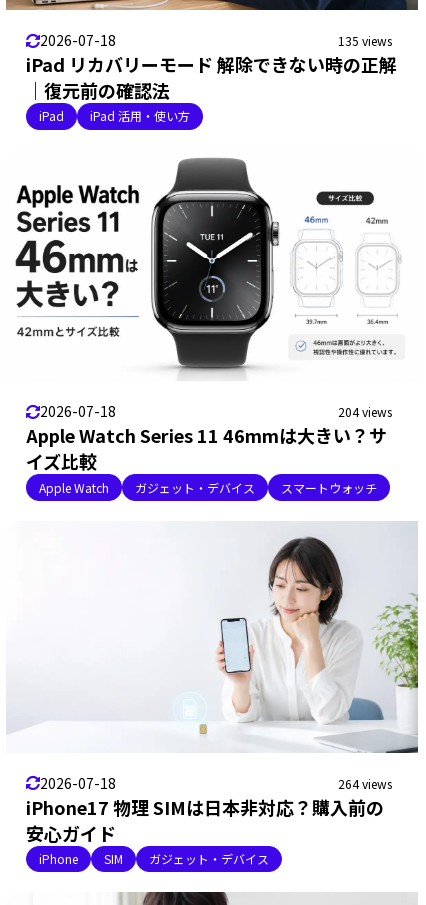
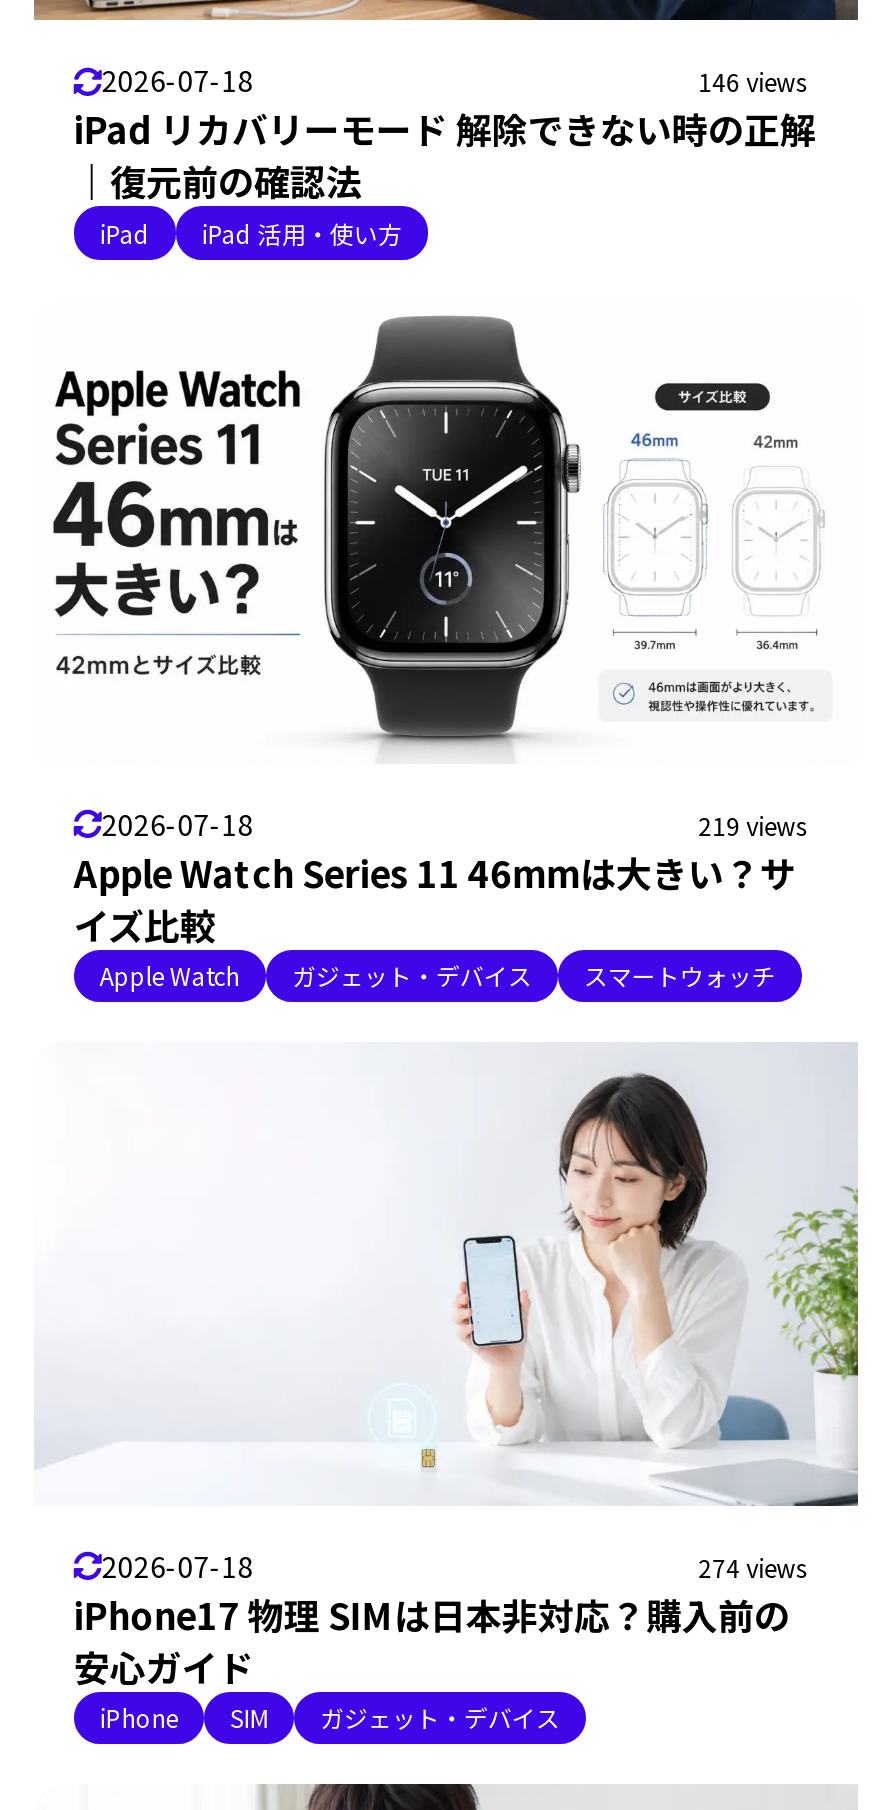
- 135 views
+ 146 views

- 204 views
+ 219 views

- 264 views
+ 274 views
